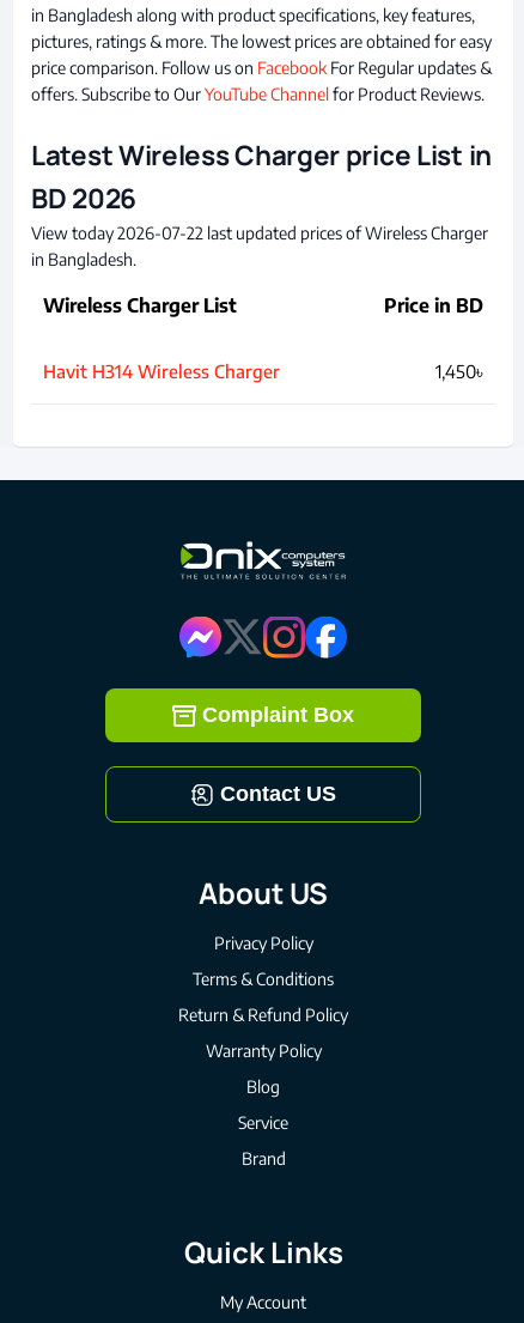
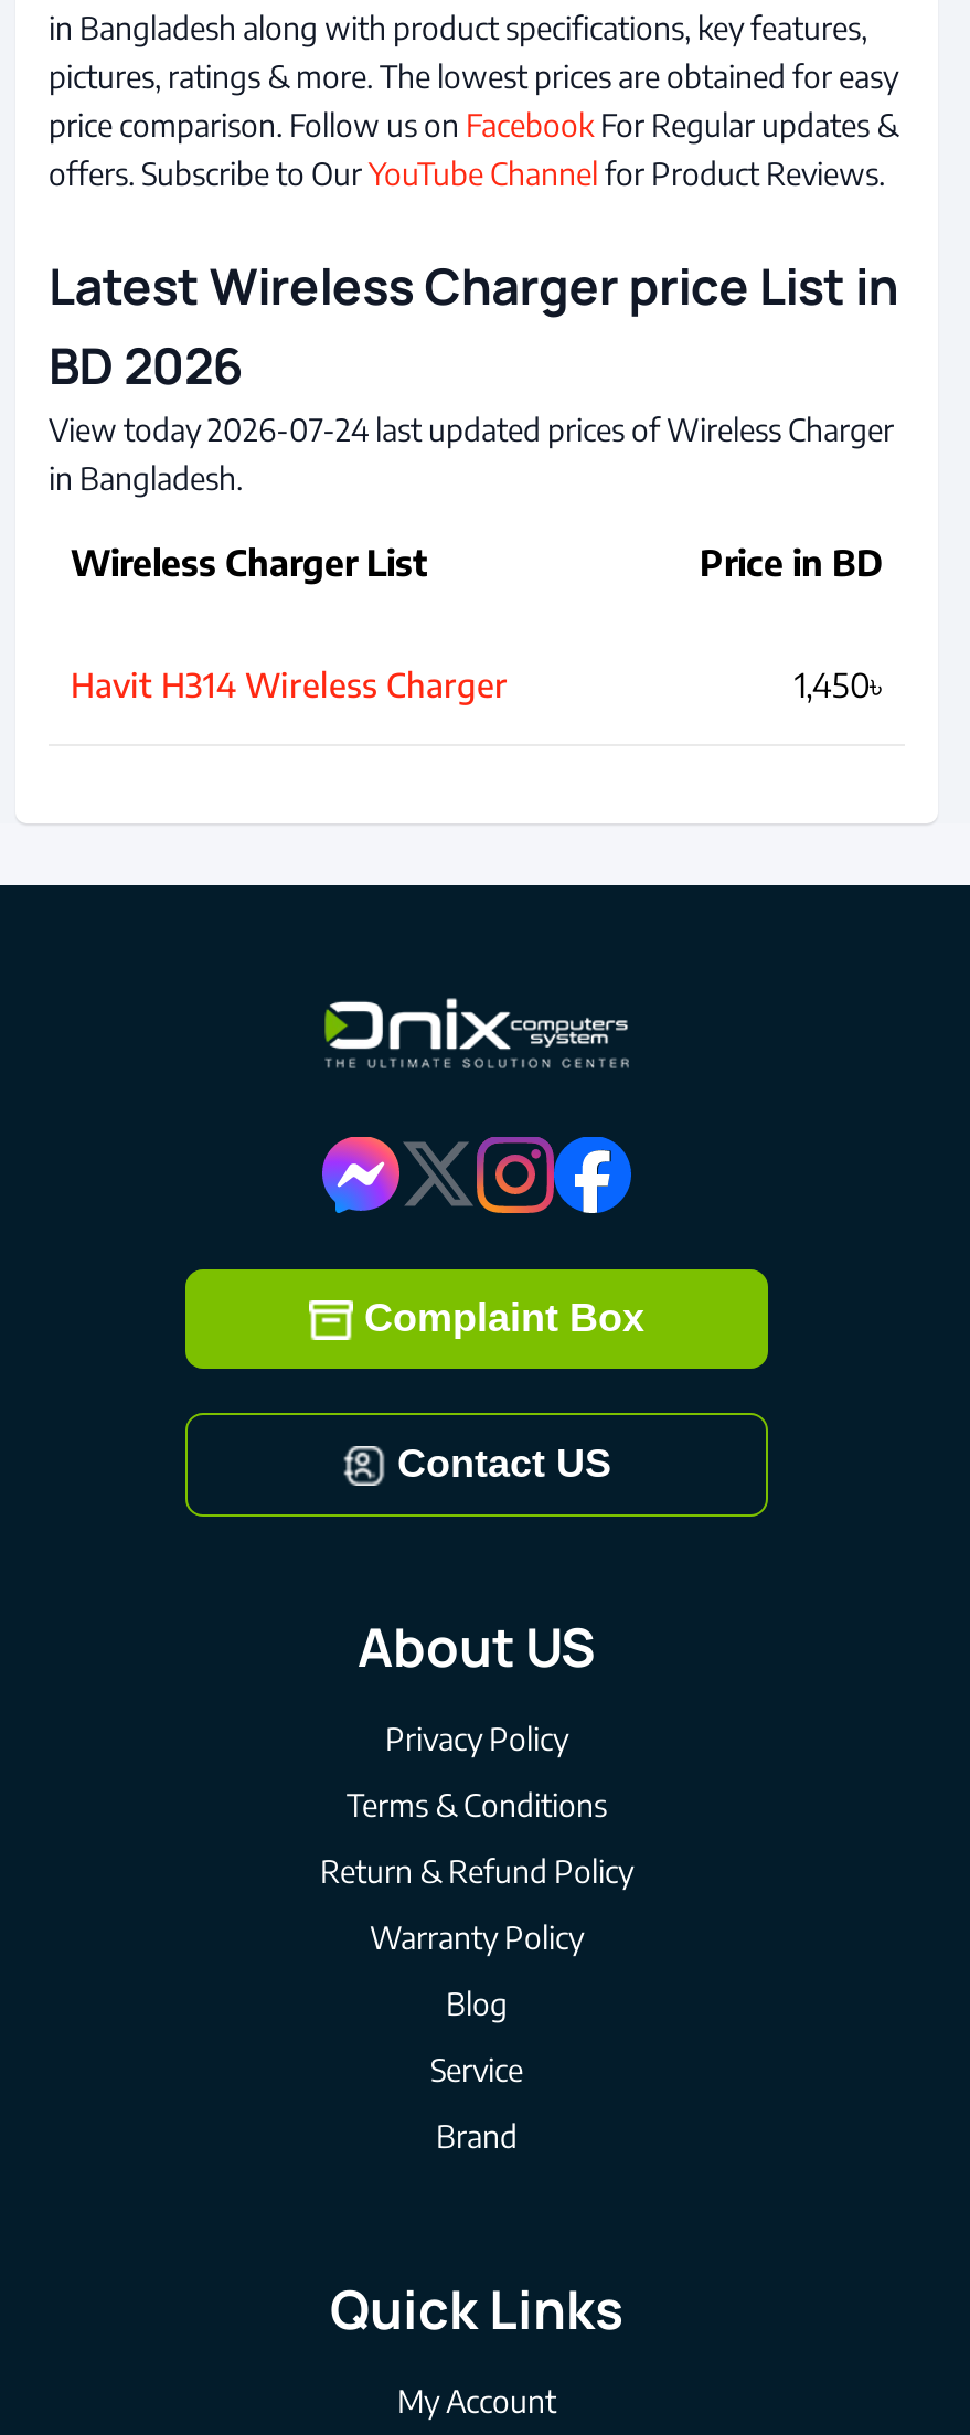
- View today 2026-07-22 last updated prices of Wireless Charger
+ View today 2026-07-24 last updated prices of Wireless Charger
